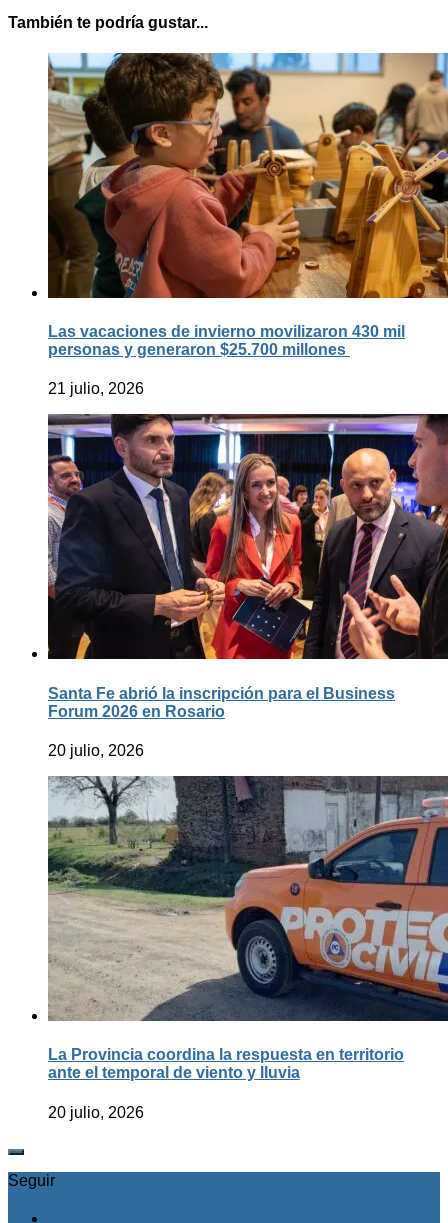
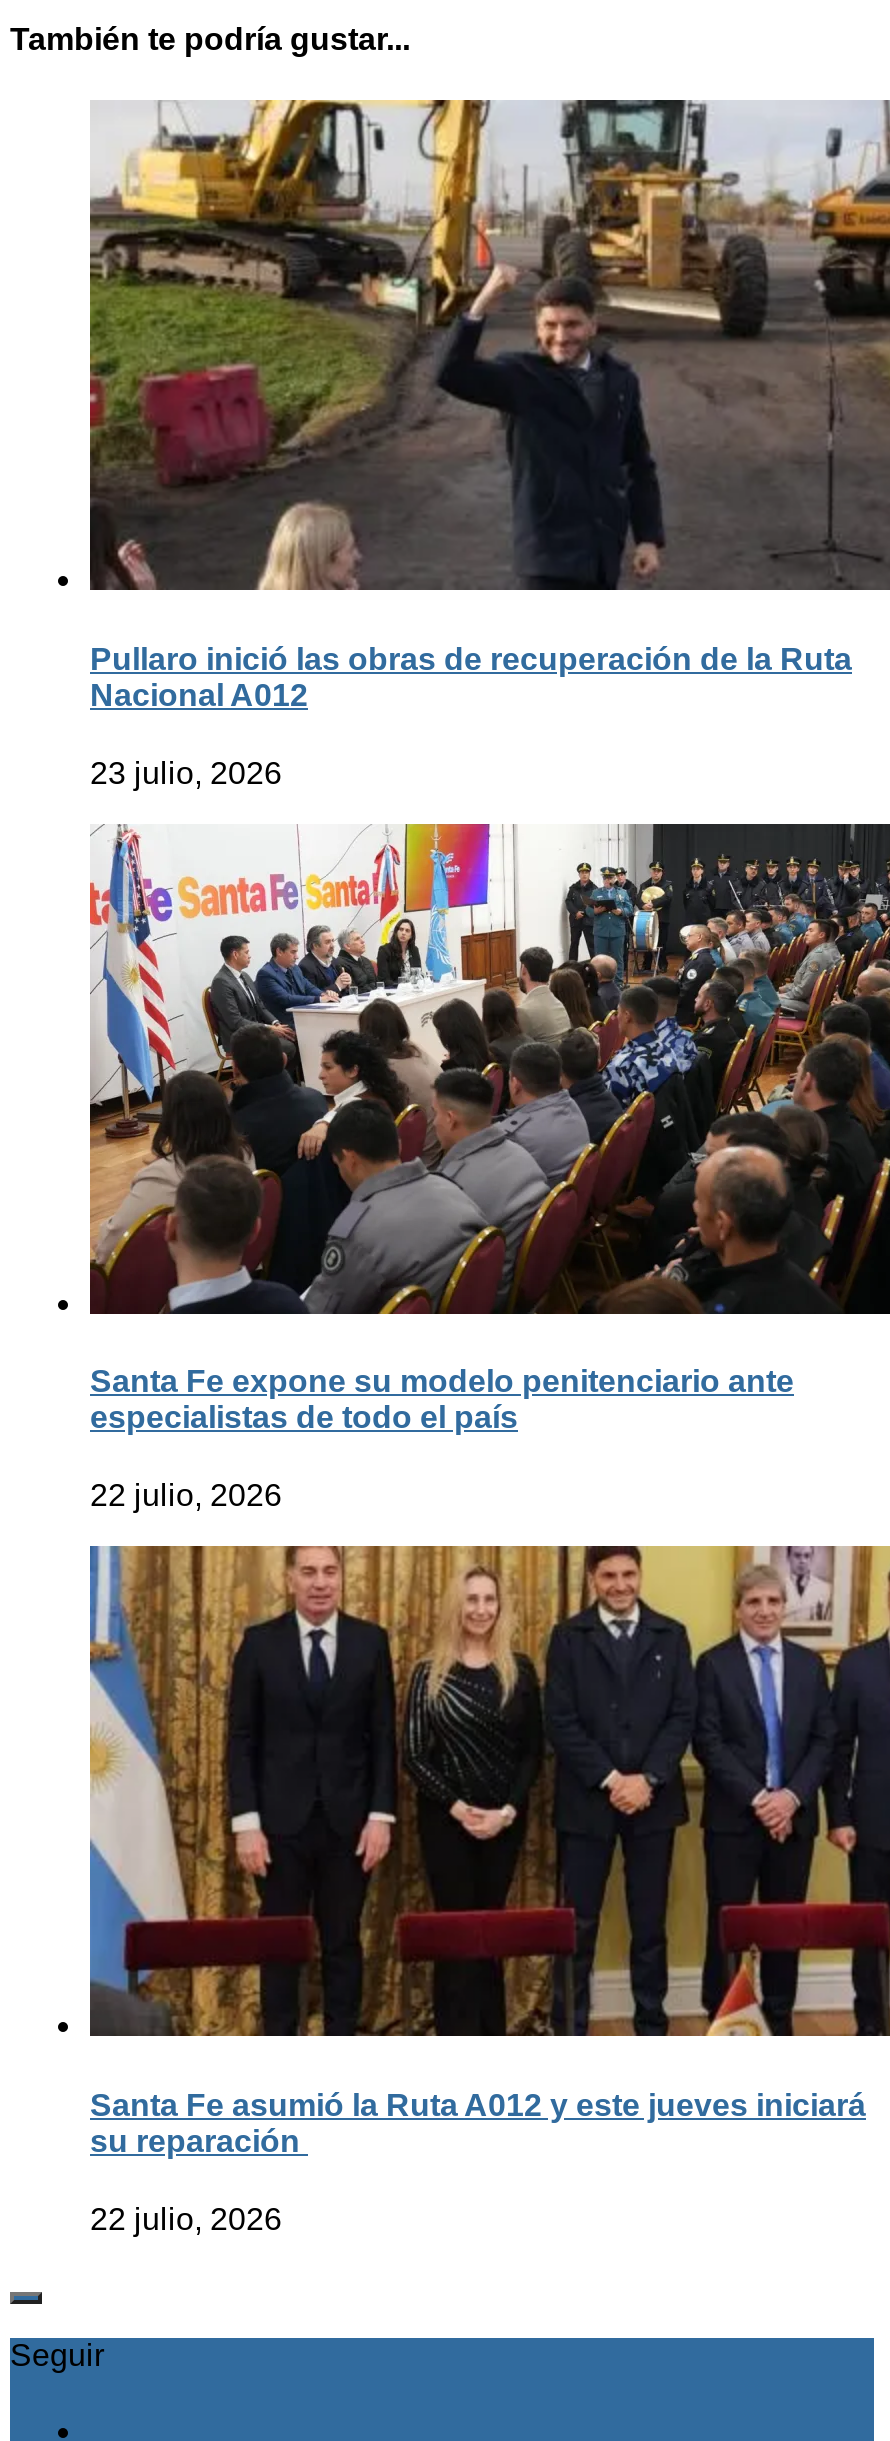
- [image]
- Las vacaciones de invierno movilizaron 430 mil
- personas y generaron $25.700 millones
+ [image]
+ Pullaro inició las obras de recuperación de la Ruta
+ Nacional A012

- 21 julio, 2026
+ 23 julio, 2026

- [image]
- Santa Fe abrió la inscripción para el Business
- Forum 2026 en Rosario
+ [image]
+ Santa Fe expone su modelo penitenciario ante
+ especialistas de todo el país

- 20 julio, 2026
+ 22 julio, 2026

- [image]
- La Provincia coordina la respuesta en territorio
- ante el temporal de viento y lluvia
+ [image]
+ Santa Fe asumió la Ruta A012 y este jueves iniciará
+ su reparación

- 20 julio, 2026
+ 22 julio, 2026
